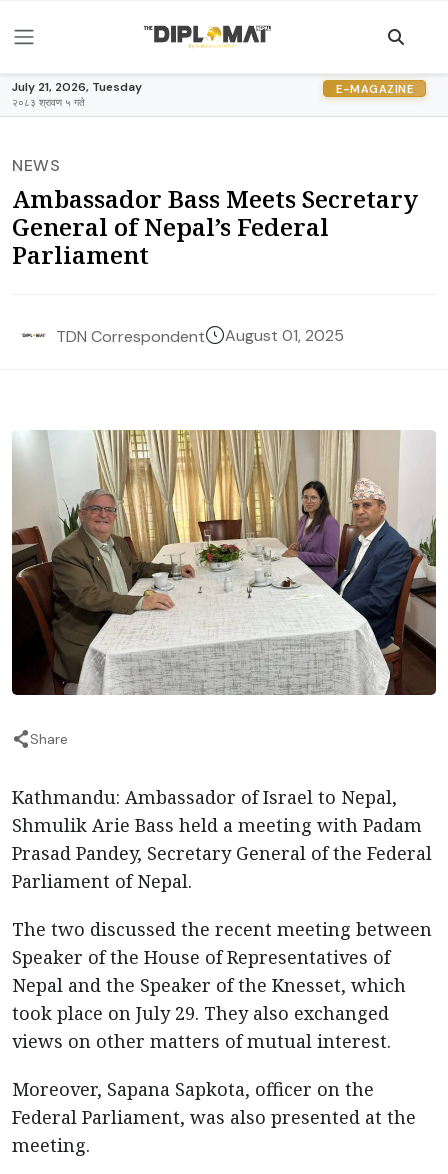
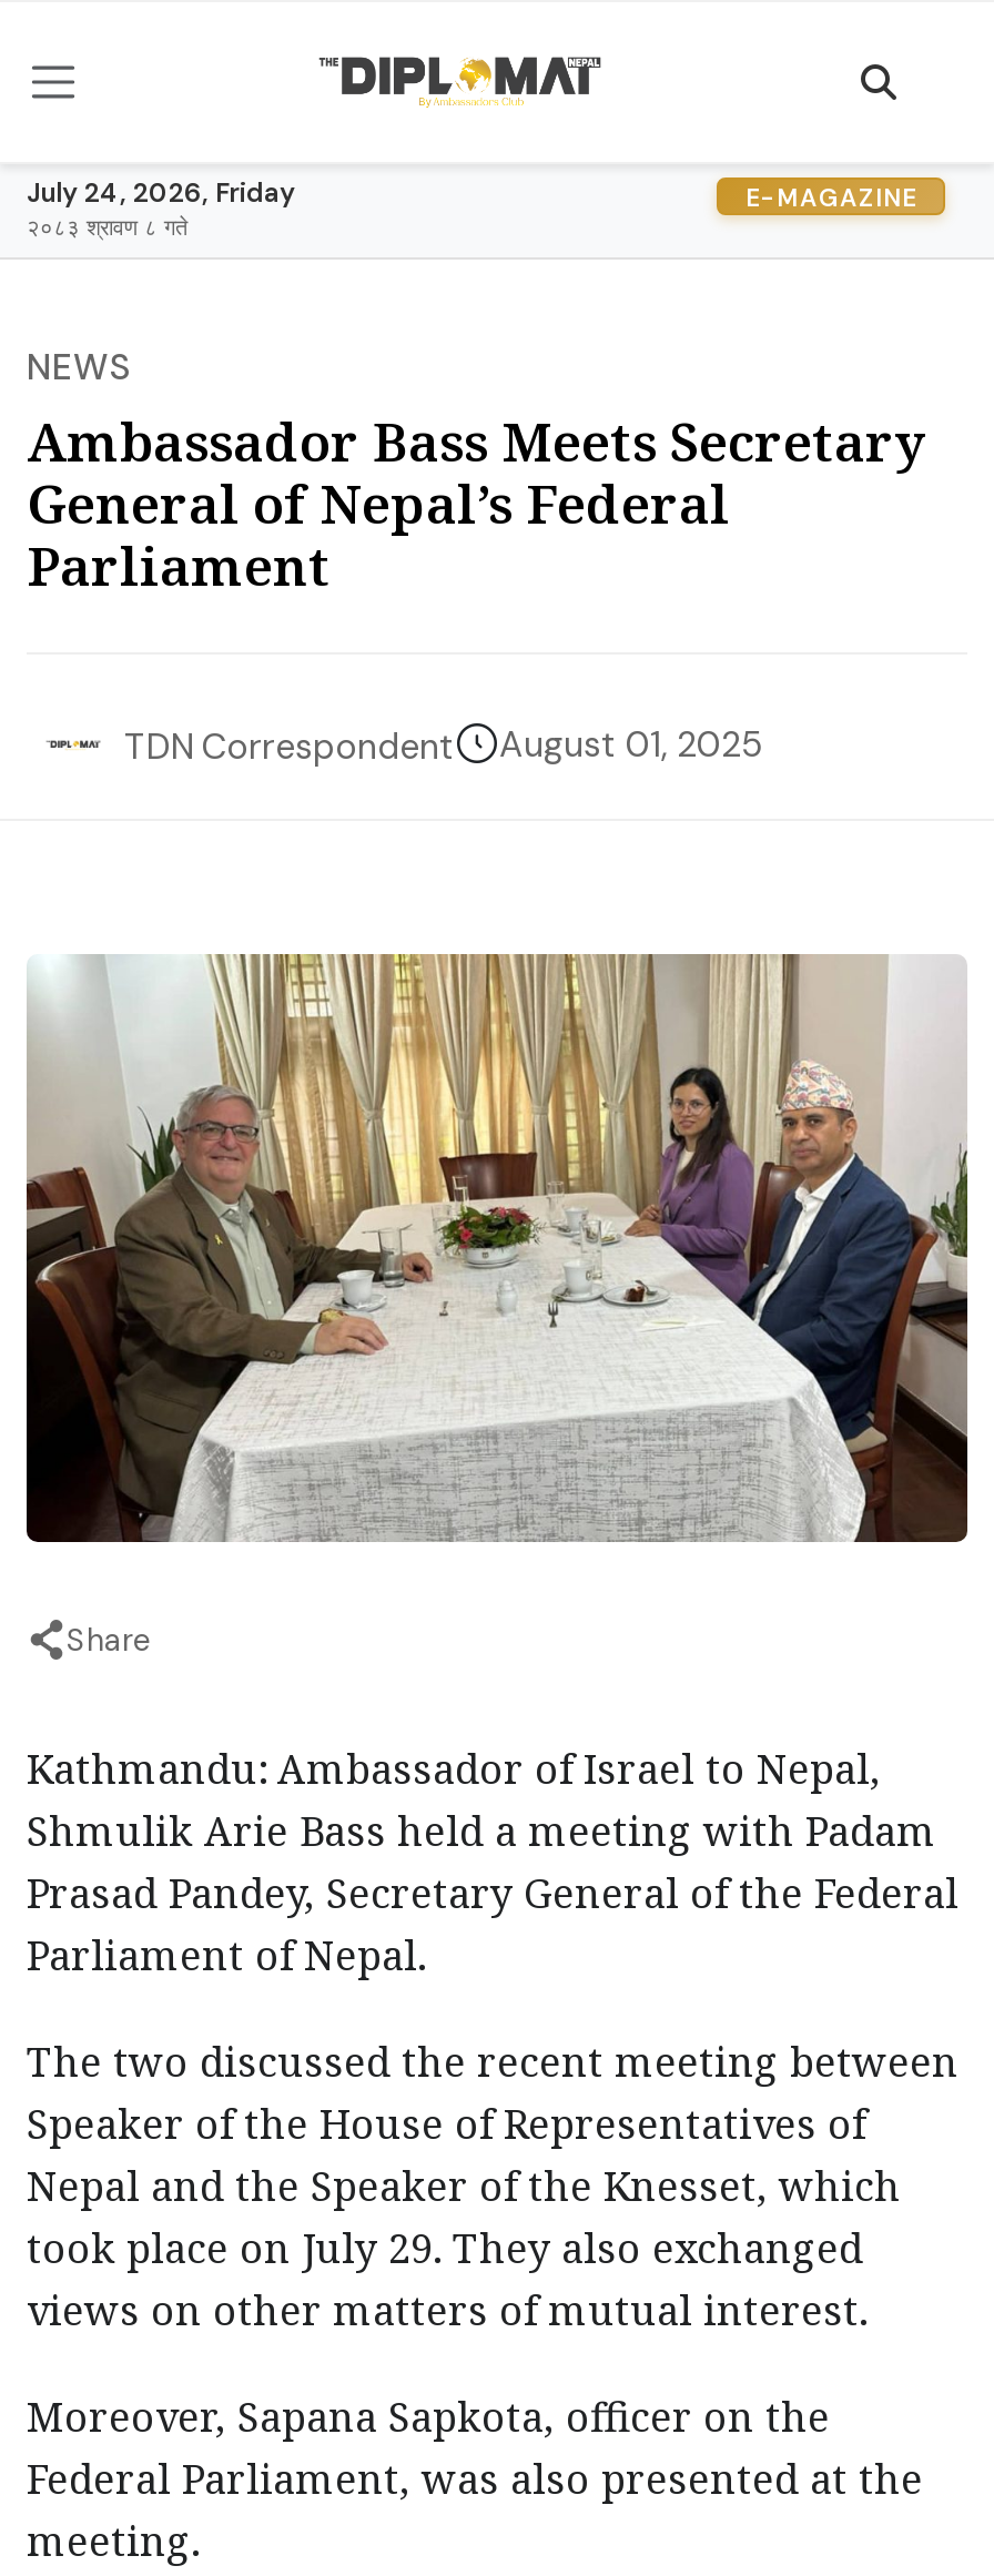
- July 21, 2026, Tuesday
+ July 24, 2026, Friday

- २०८३ श्रावण ५ गते
+ २०८३ श्रावण ८ गते
